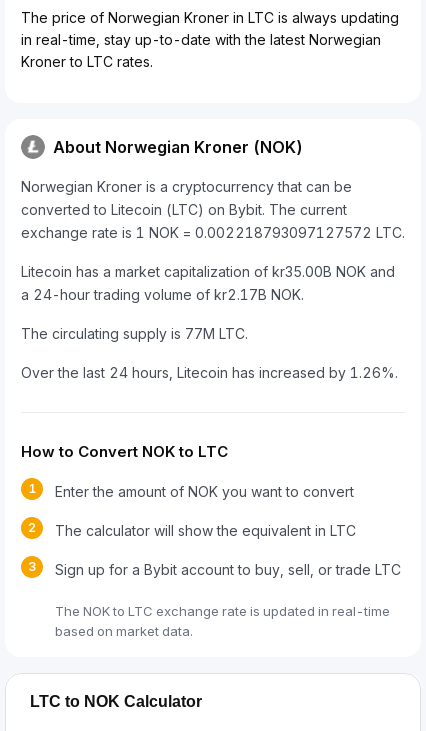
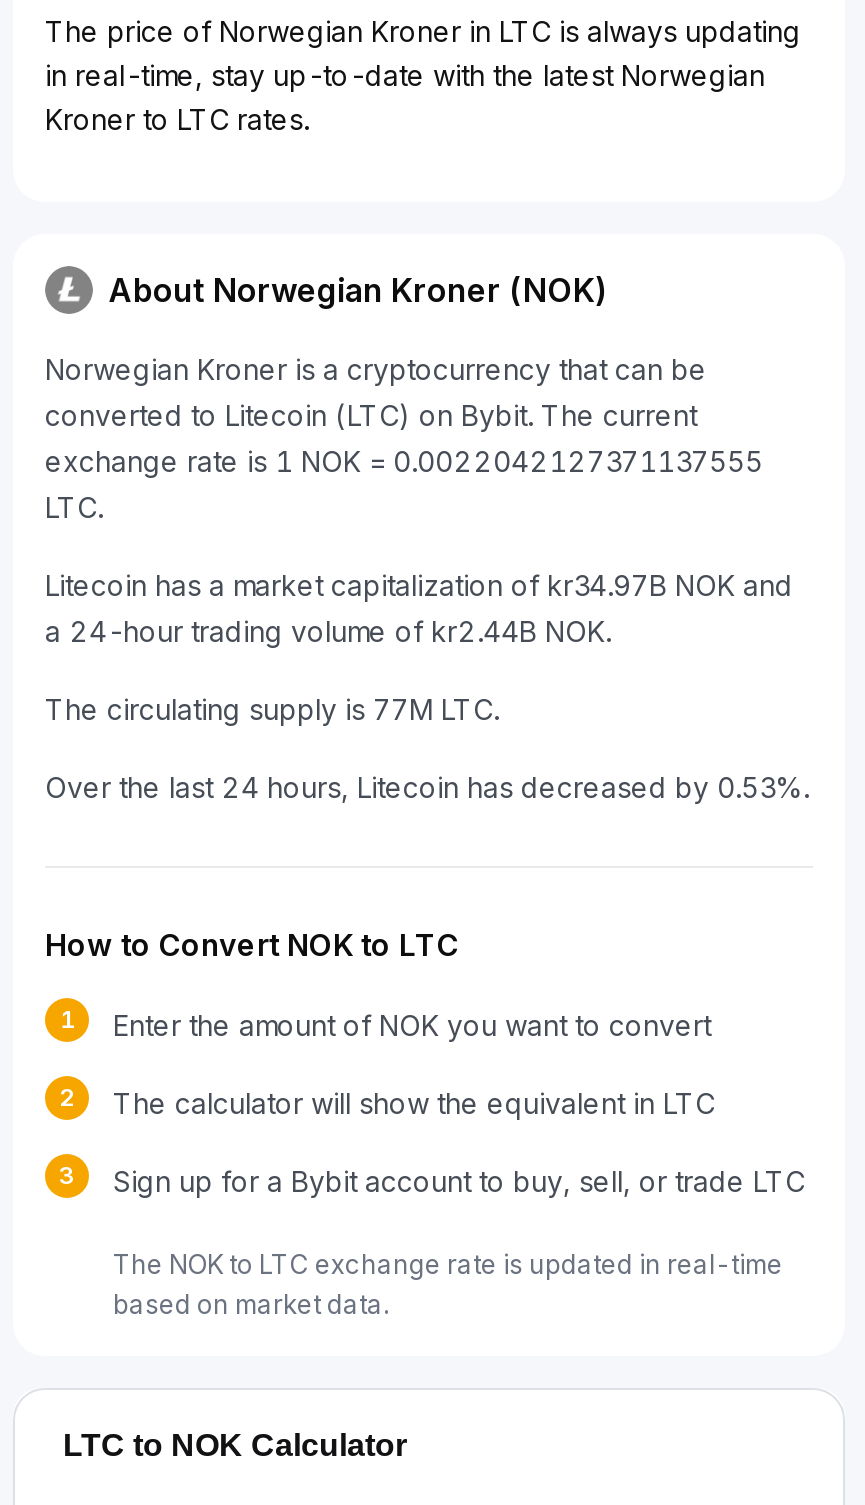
- exchange rate is 1 NOK = 0.002218793097127572 LTC.
+ exchange rate is 1 NOK = 0.0022042127371137555
+ LTC.

- Litecoin has a market capitalization of kr35.00B NOK and
- a 24-hour trading volume of kr2.17B NOK.
+ Litecoin has a market capitalization of kr34.97B NOK and
+ a 24-hour trading volume of kr2.44B NOK.

- Over the last 24 hours, Litecoin has increased by 1.26%.
+ Over the last 24 hours, Litecoin has decreased by 0.53%.
